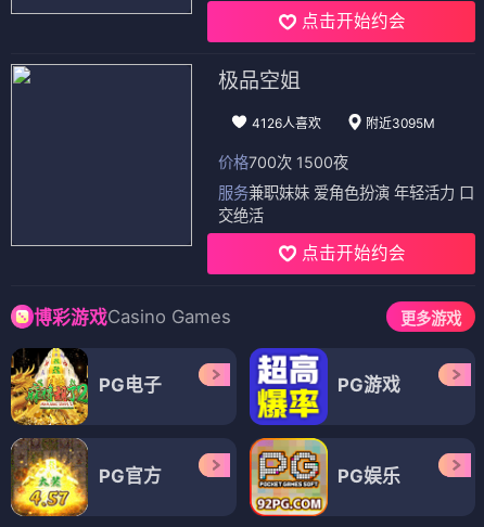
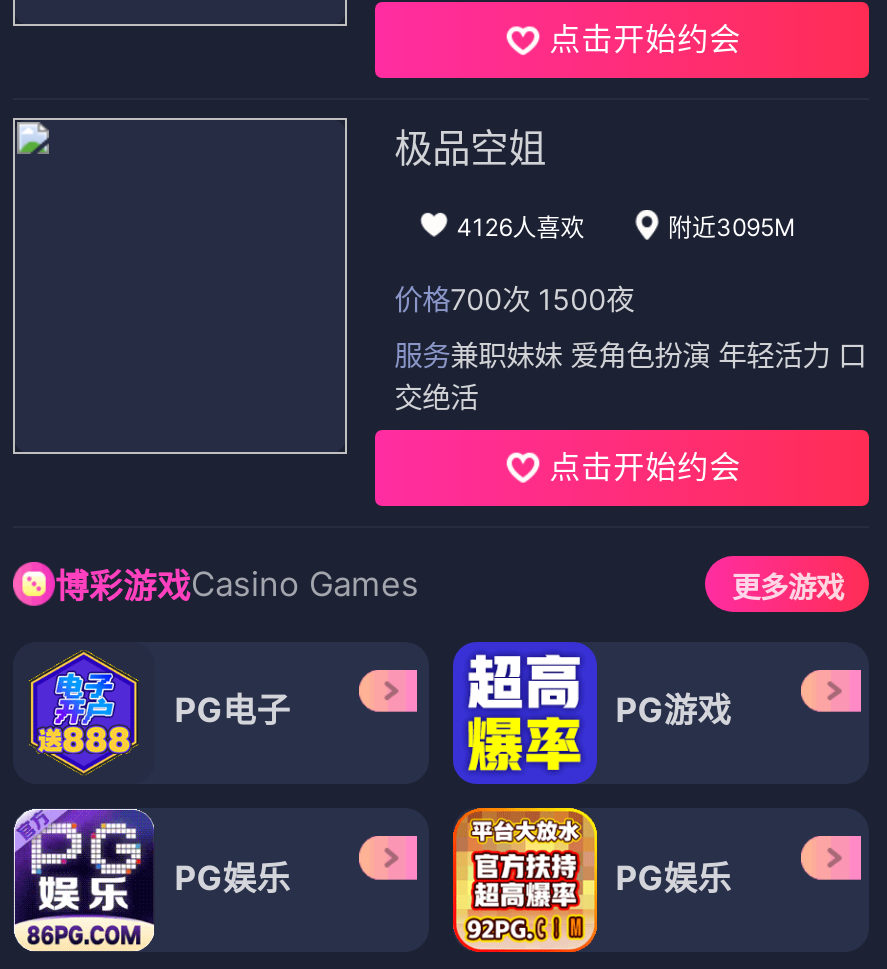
- [image]
+ [image]

- [image]
- PG官方
+ [image]
+ PG娱乐

- [image]
+ [image]
